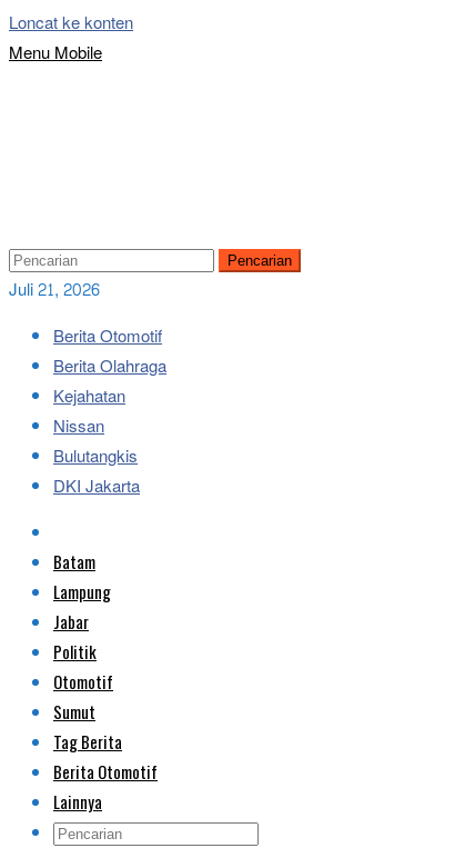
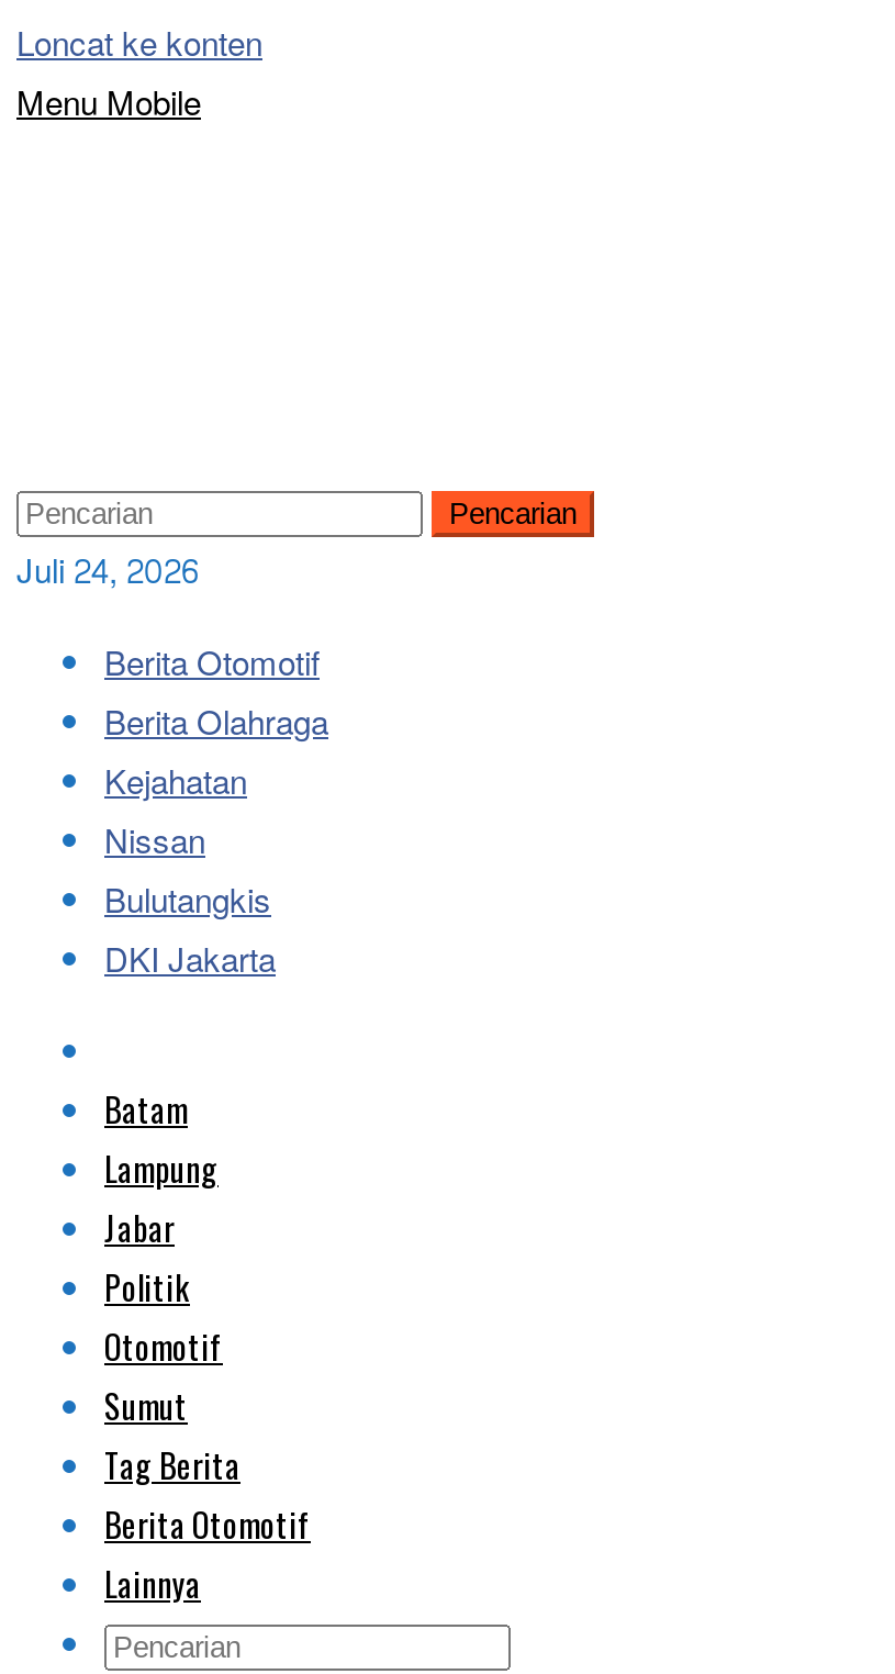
- Juli 21, 2026
+ Juli 24, 2026
